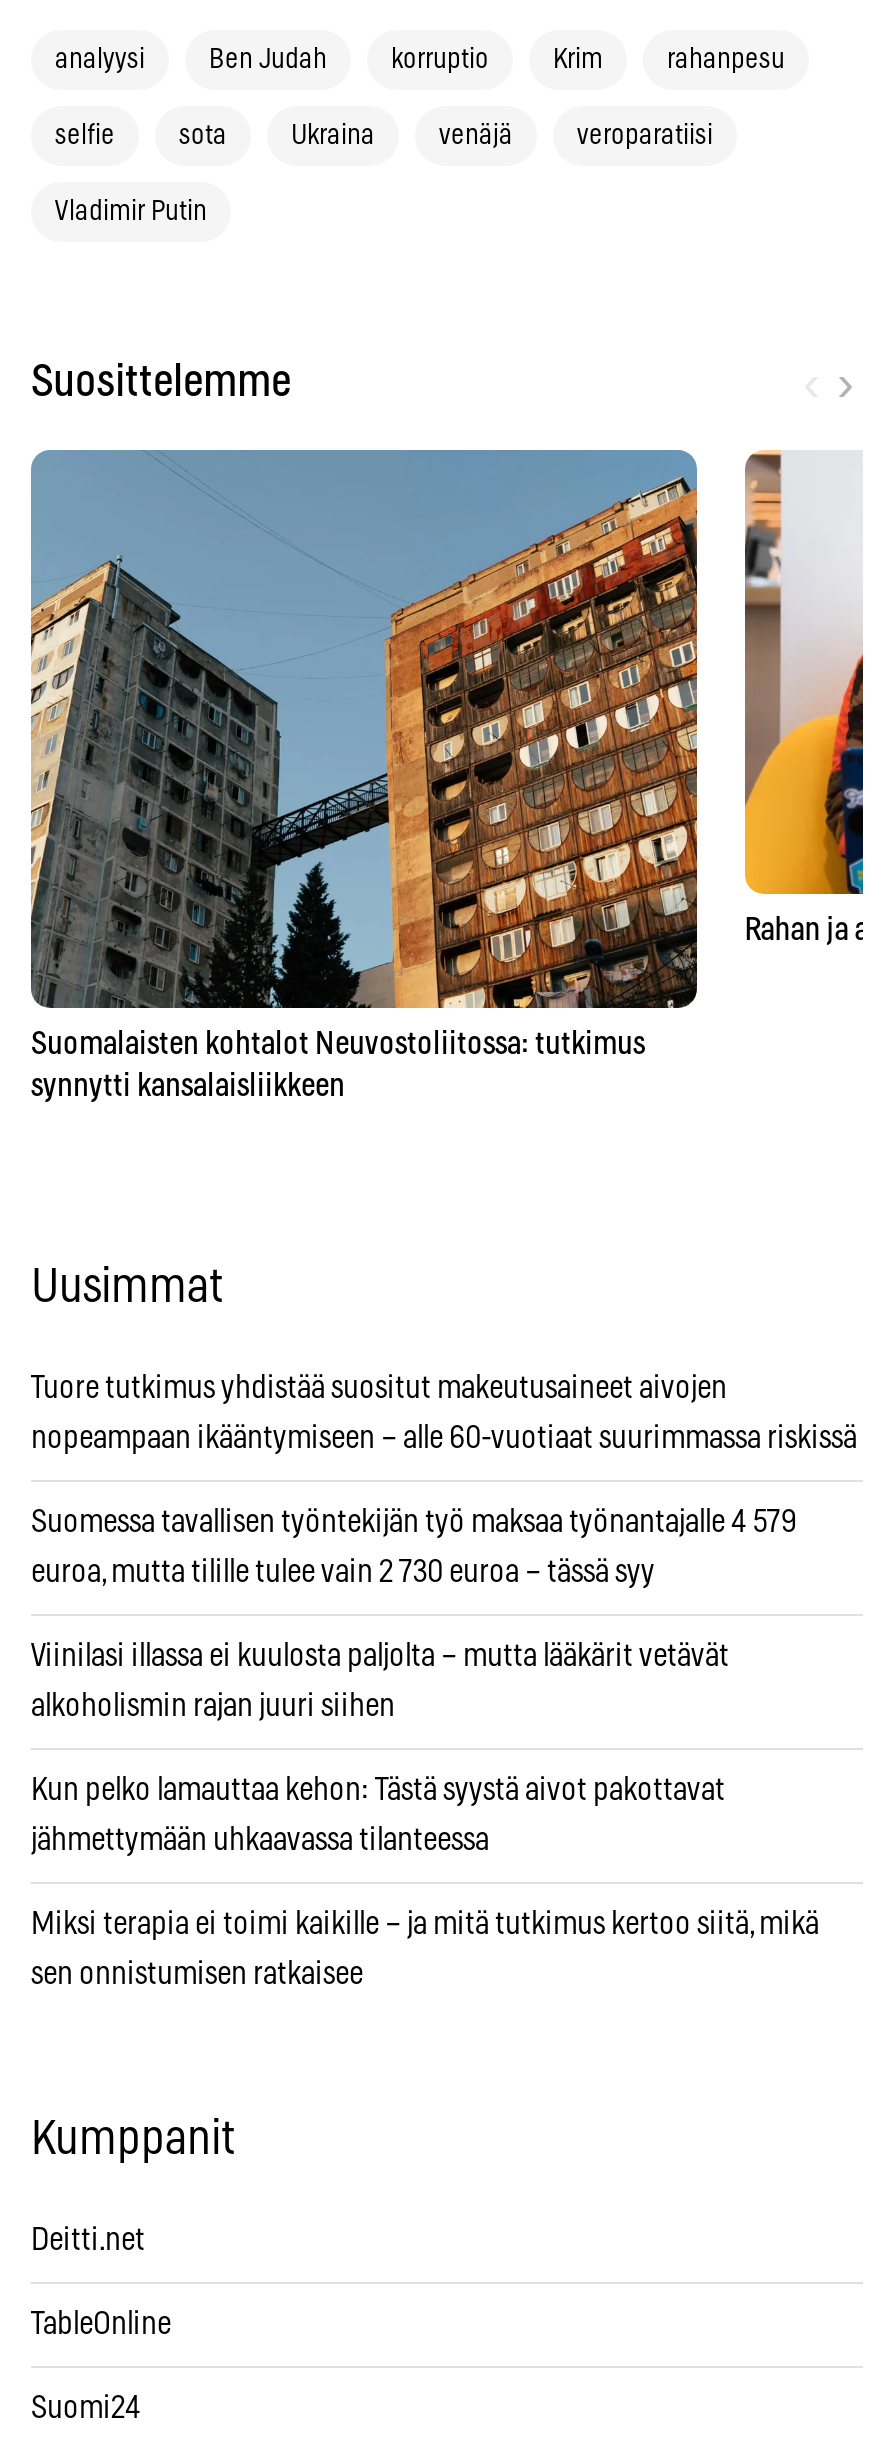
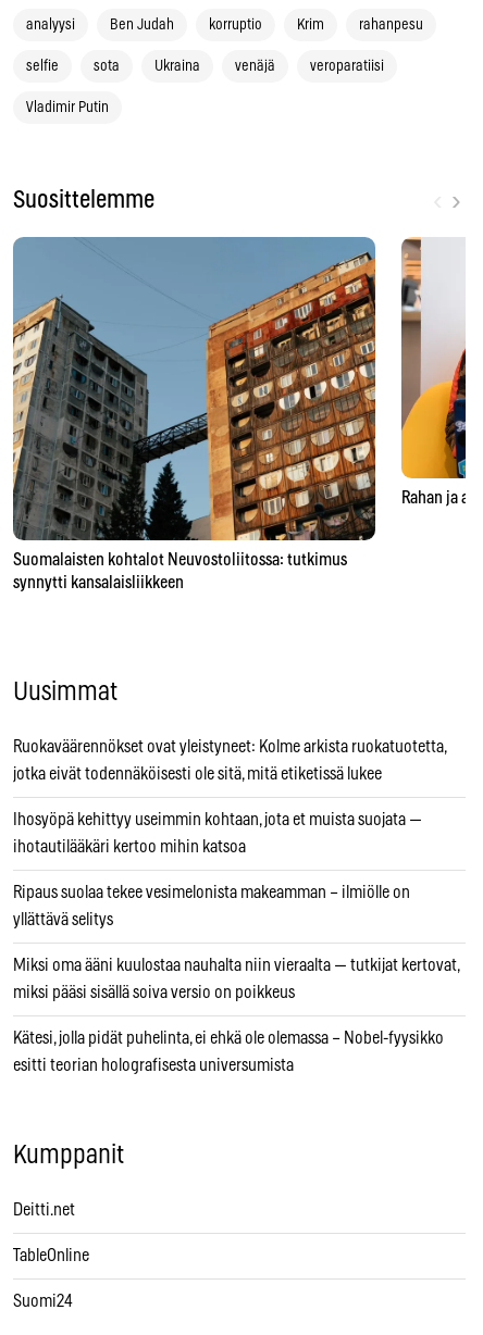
- Tuore tutkimus yhdistää suositut makeutusaineet aivojen
+ Ruokaväärennökset ovat yleistyneet: Kolme arkista ruokatuotetta,

- nopeampaan ikääntymiseen – alle 60-vuotiaat suurimmassa riskissä
+ jotka eivät todennäköisesti ole sitä, mitä etiketissä lukee

- Suomessa tavallisen työntekijän työ maksaa työnantajalle 4 579
+ Ihosyöpä kehittyy useimmin kohtaan, jota et muista suojata —

- euroa, mutta tilille tulee vain 2 730 euroa – tässä syy
+ ihotautilääkäri kertoo mihin katsoa

- Viinilasi illassa ei kuulosta paljolta – mutta lääkärit vetävät
+ Ripaus suolaa tekee vesimelonista makeamman – ilmiölle on

- alkoholismin rajan juuri siihen
+ yllättävä selitys

- Kun pelko lamauttaa kehon: Tästä syystä aivot pakottavat
+ Miksi oma ääni kuulostaa nauhalta niin vieraalta — tutkijat kertovat,

- jähmettymään uhkaavassa tilanteessa
+ miksi pääsi sisällä soiva versio on poikkeus

- Miksi terapia ei toimi kaikille – ja mitä tutkimus kertoo siitä, mikä
+ Kätesi, jolla pidät puhelinta, ei ehkä ole olemassa – Nobel-fyysikko

- sen onnistumisen ratkaisee
+ esitti teorian holografisesta universumista
